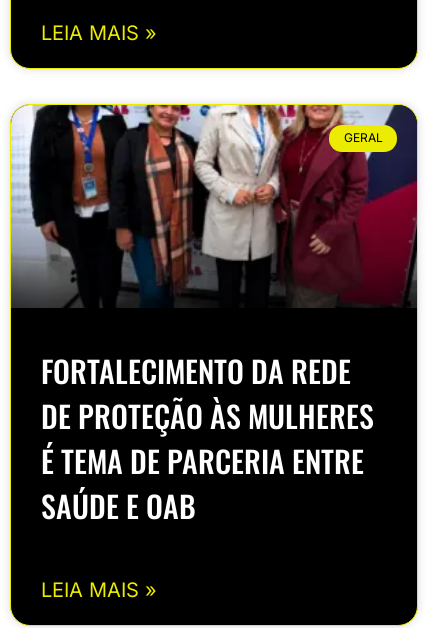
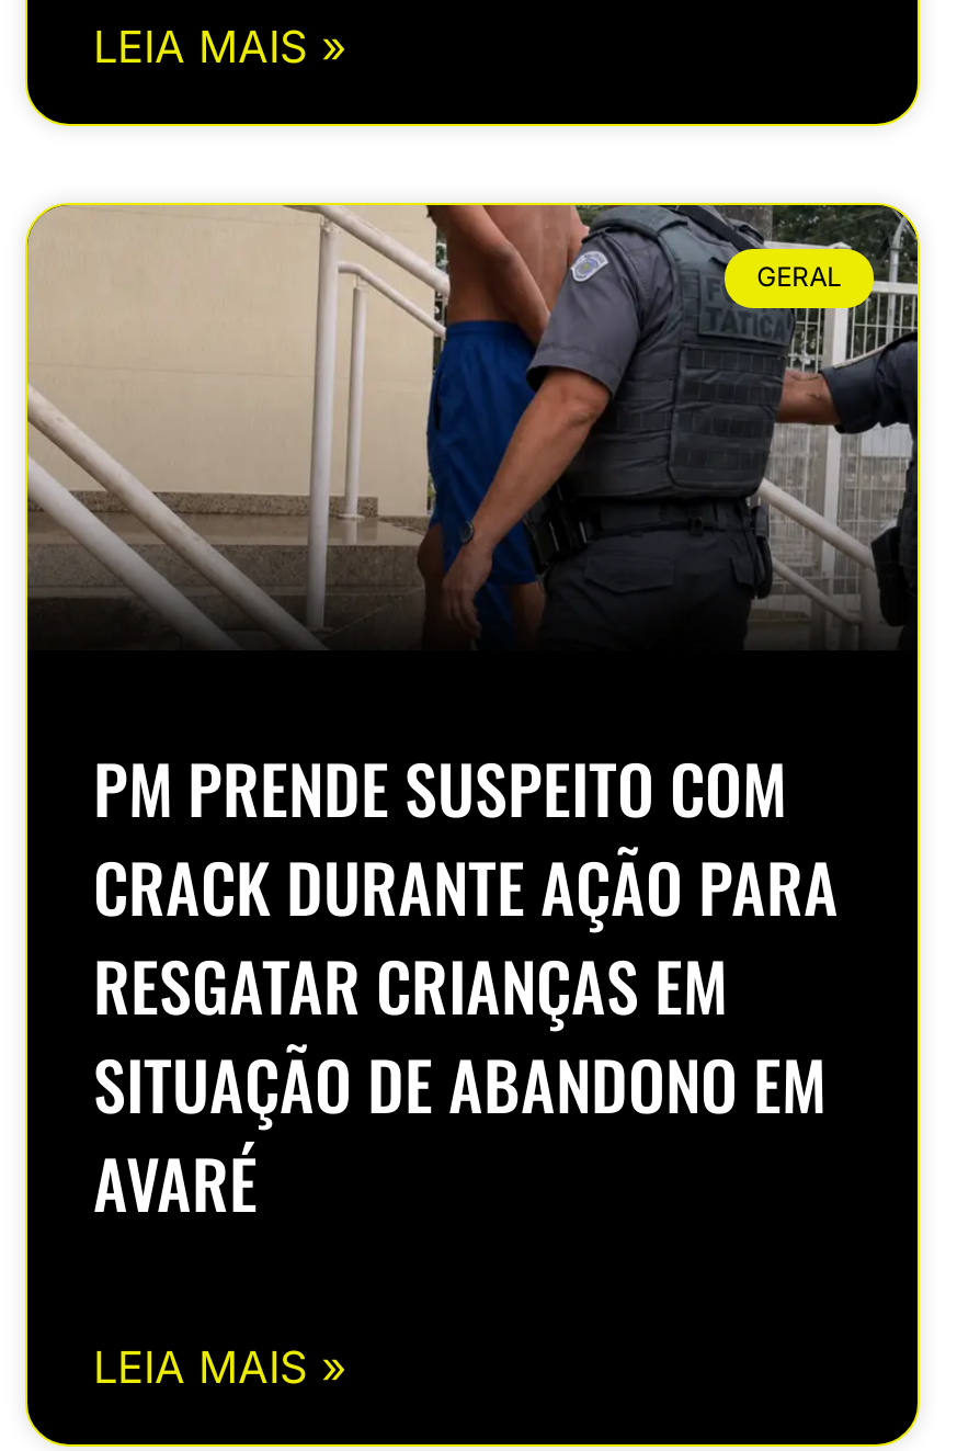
- [image]
+ [image]

- FORTALECIMENTO DA REDE
- DE PROTEÇÃO ÀS MULHERES
- É TEMA DE PARCERIA ENTRE
- SAÚDE E OAB
+ PM PRENDE SUSPEITO COM
+ CRACK DURANTE AÇÃO PARA
+ RESGATAR CRIANÇAS EM
+ SITUAÇÃO DE ABANDONO EM
+ AVARÉ
